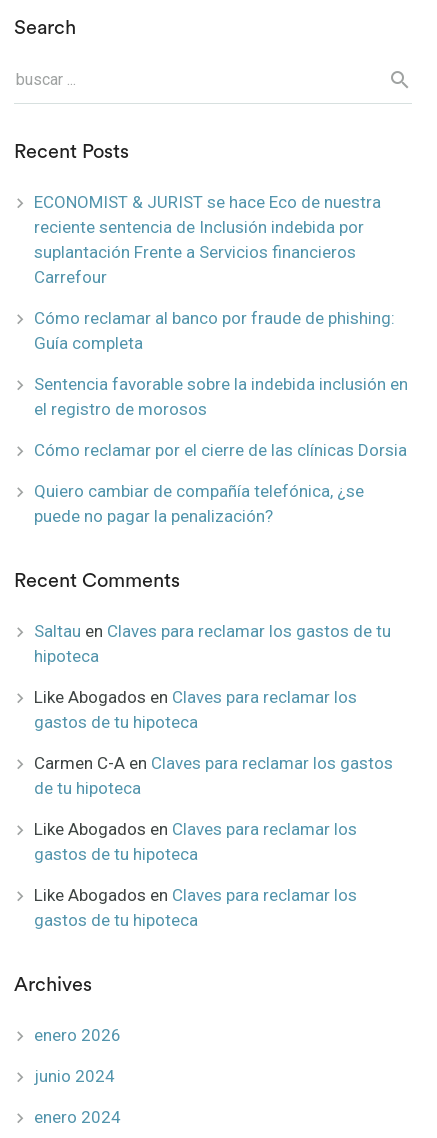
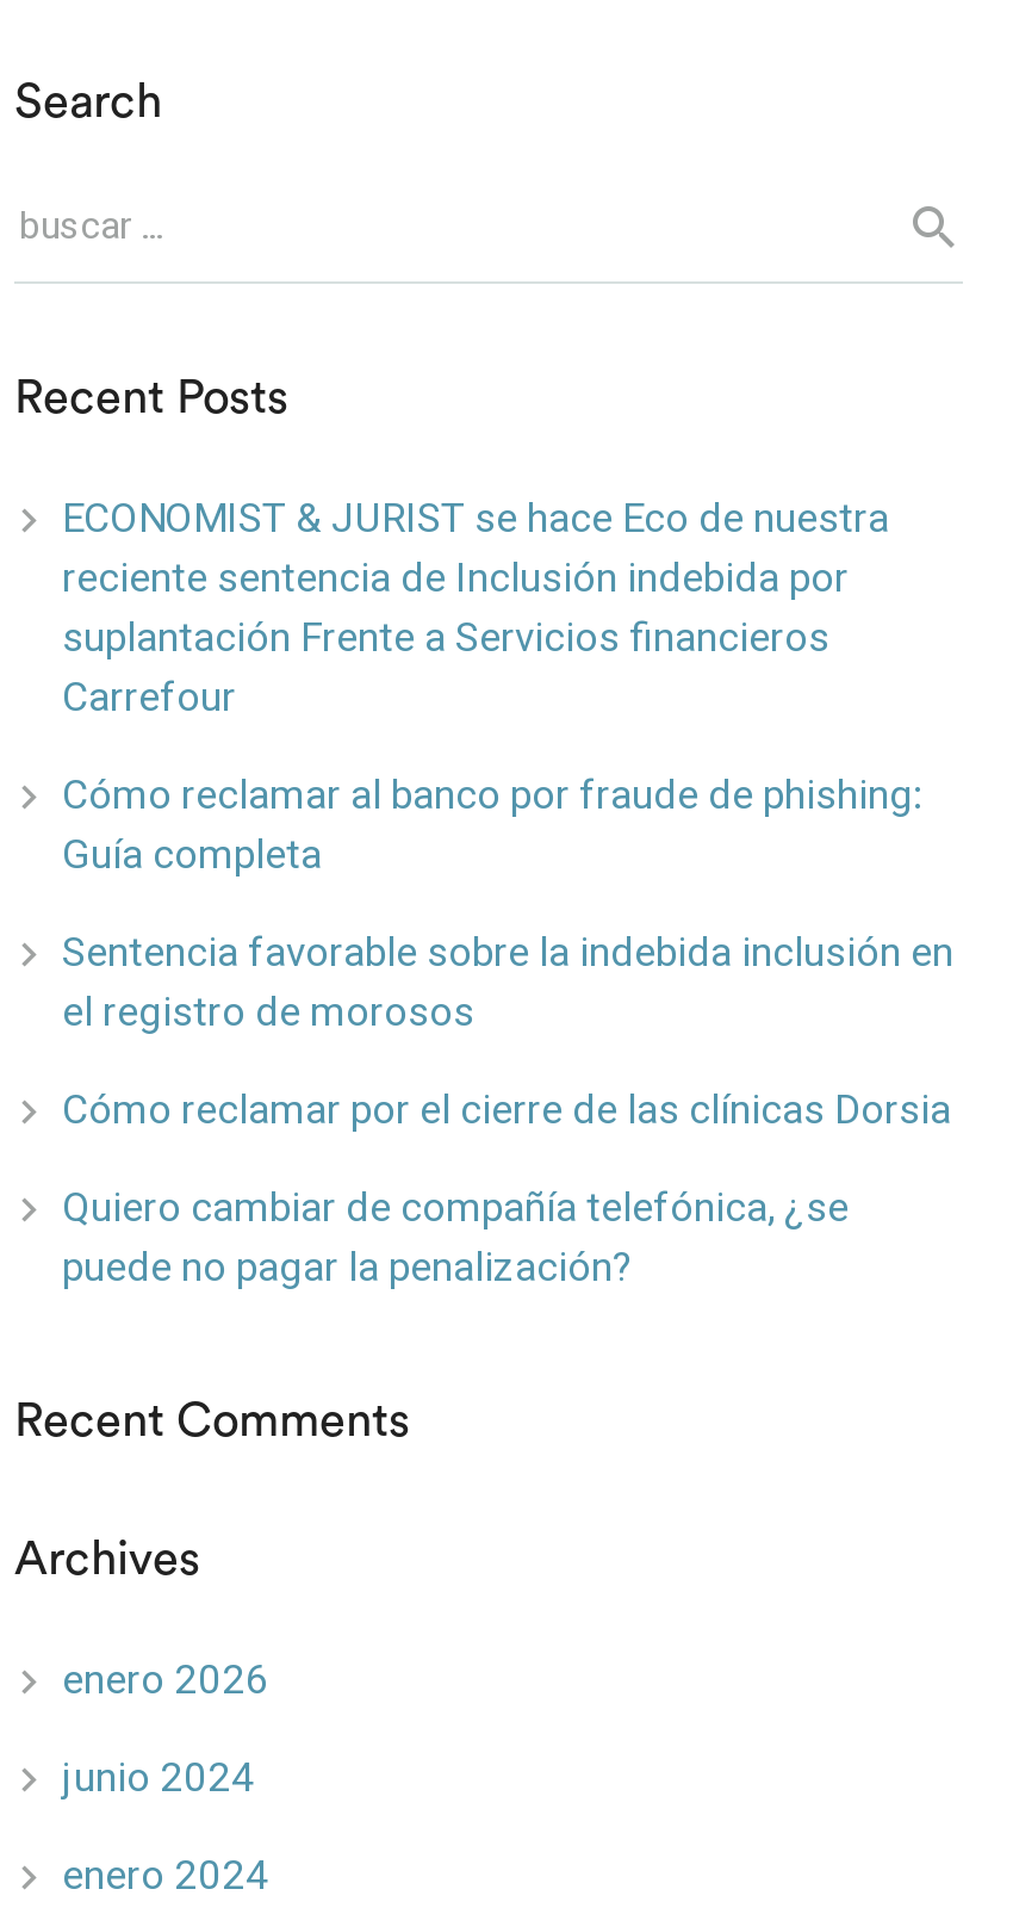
- Saltau en Claves para reclamar los gastos de tu
- hipoteca
- Like Abogados en Claves para reclamar los
- gastos de tu hipoteca
- Carmen C-A en Claves para reclamar los gastos
- de tu hipoteca
- Like Abogados en Claves para reclamar los
- gastos de tu hipoteca
- Like Abogados en Claves para reclamar los
- gastos de tu hipoteca
